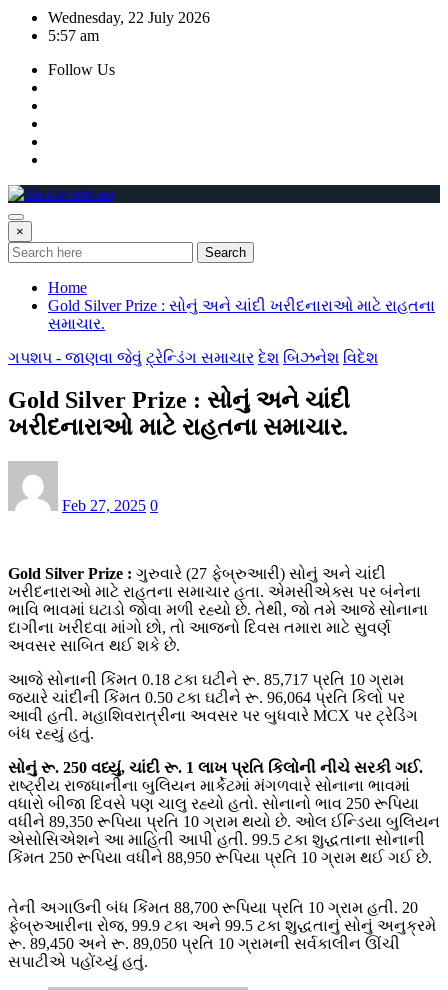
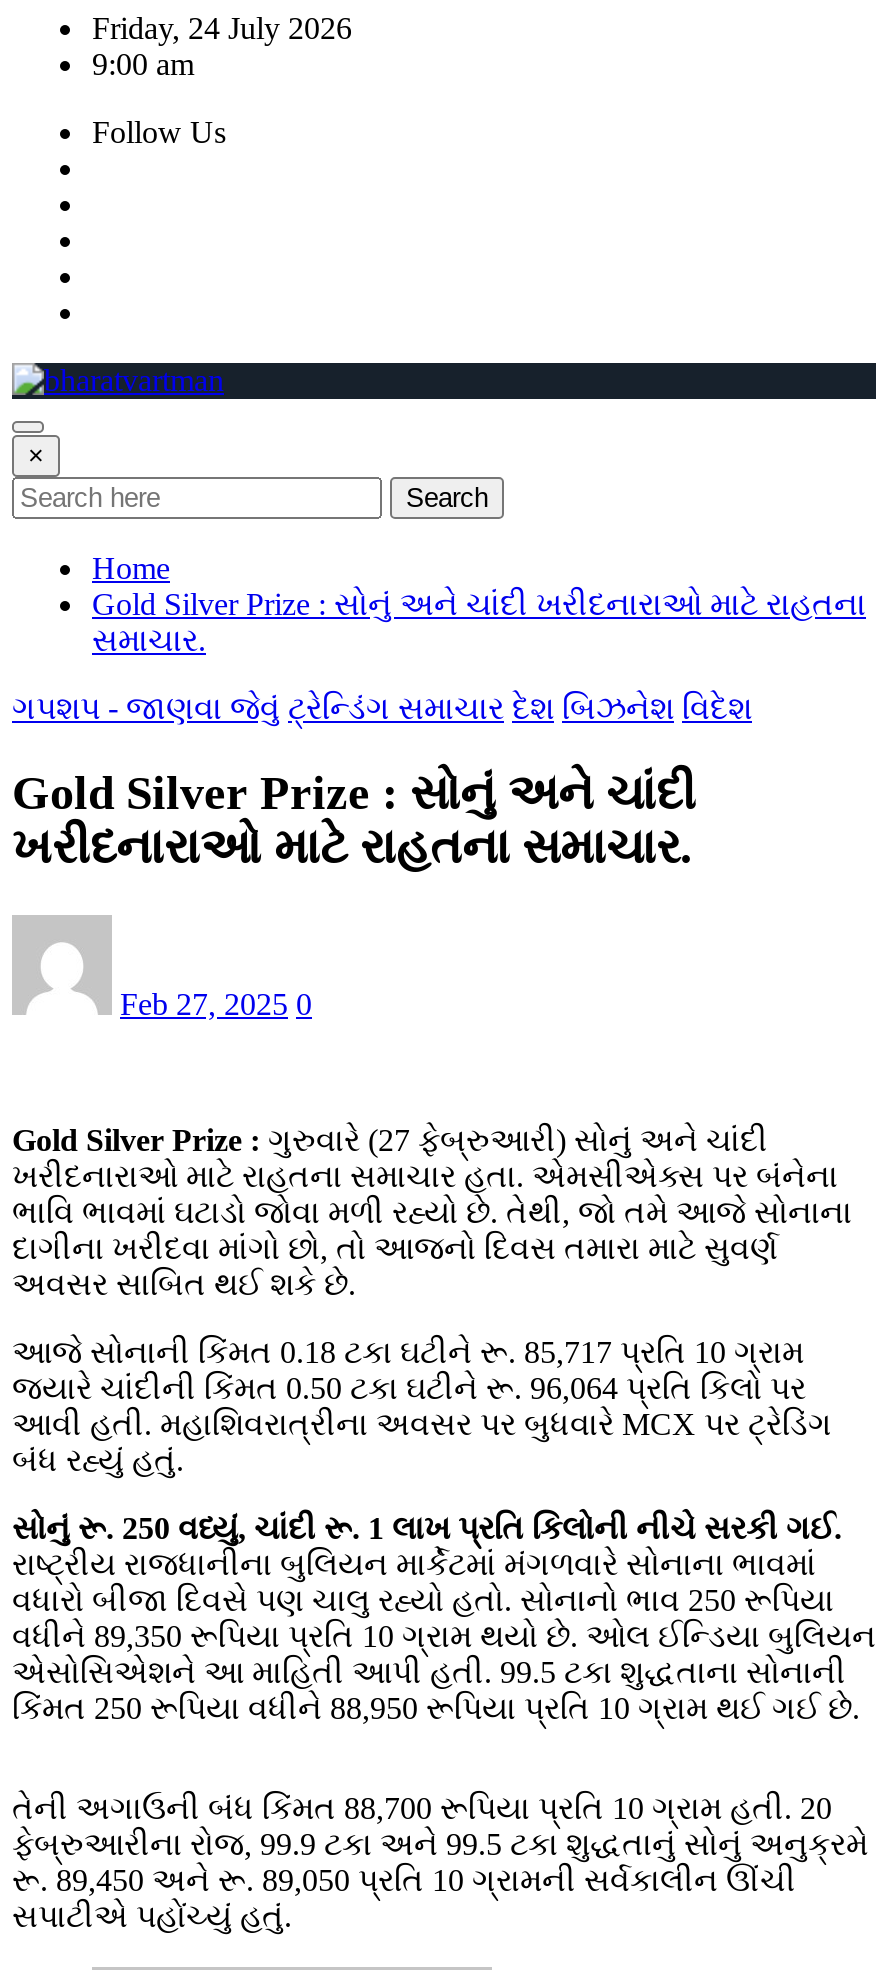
- Wednesday, 22 July 2026
+ Friday, 24 July 2026

- 5:57 am
+ 9:00 am
